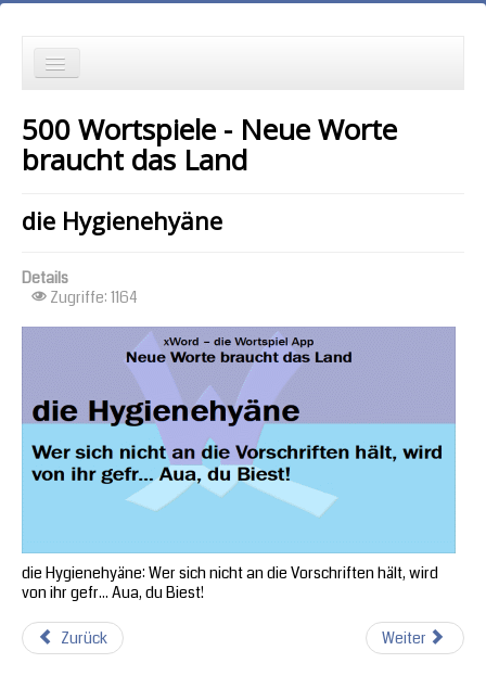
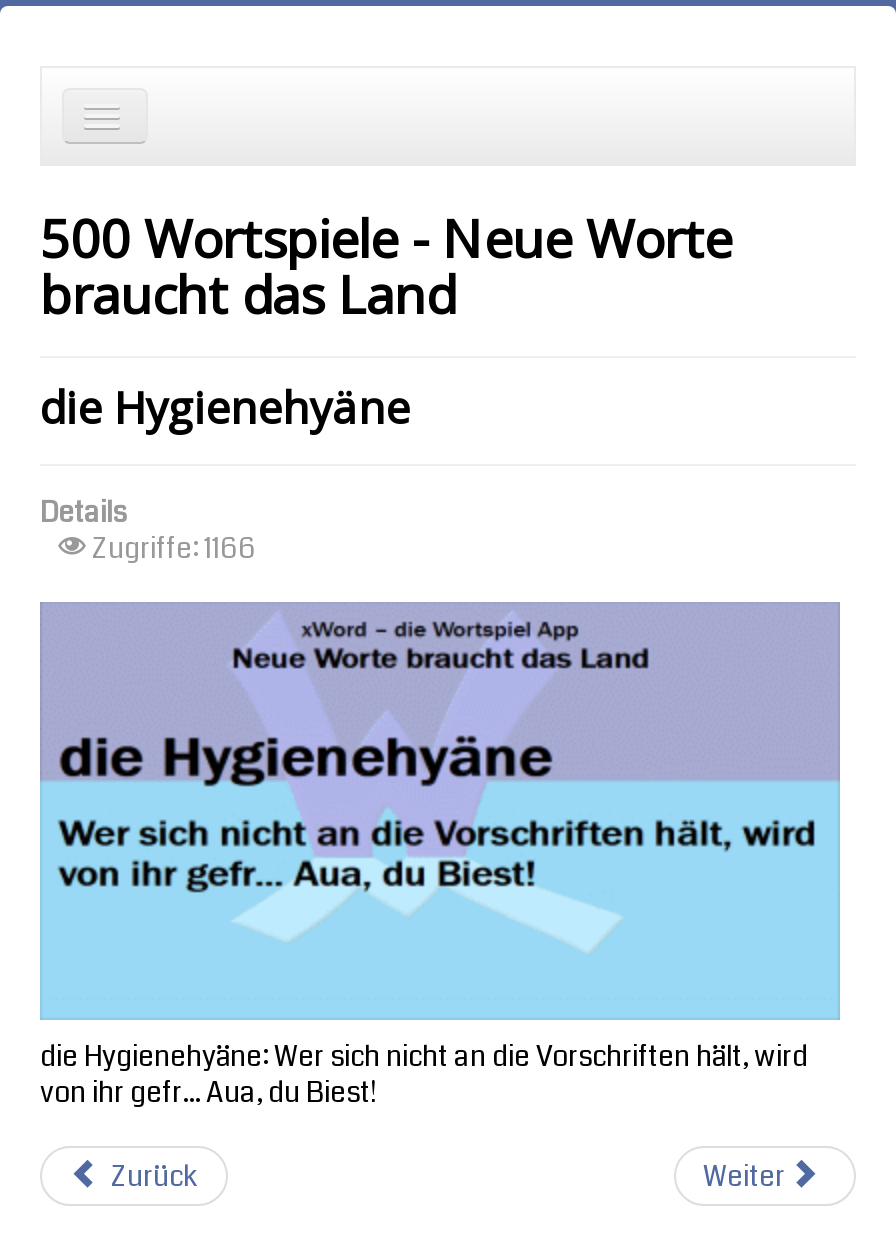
- Zugriffe: 1164
+ Zugriffe: 1166
